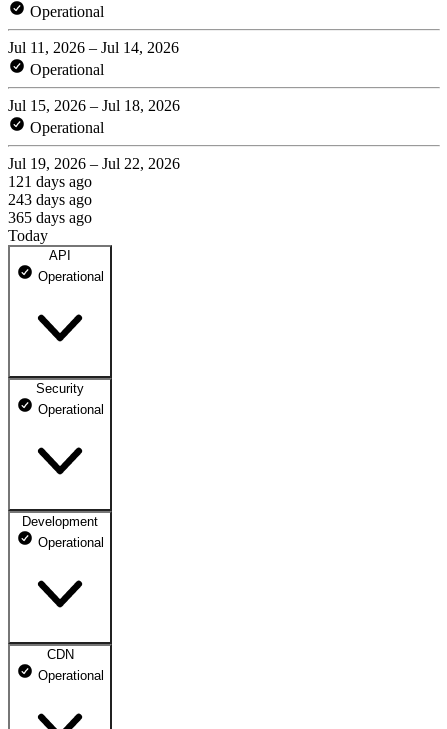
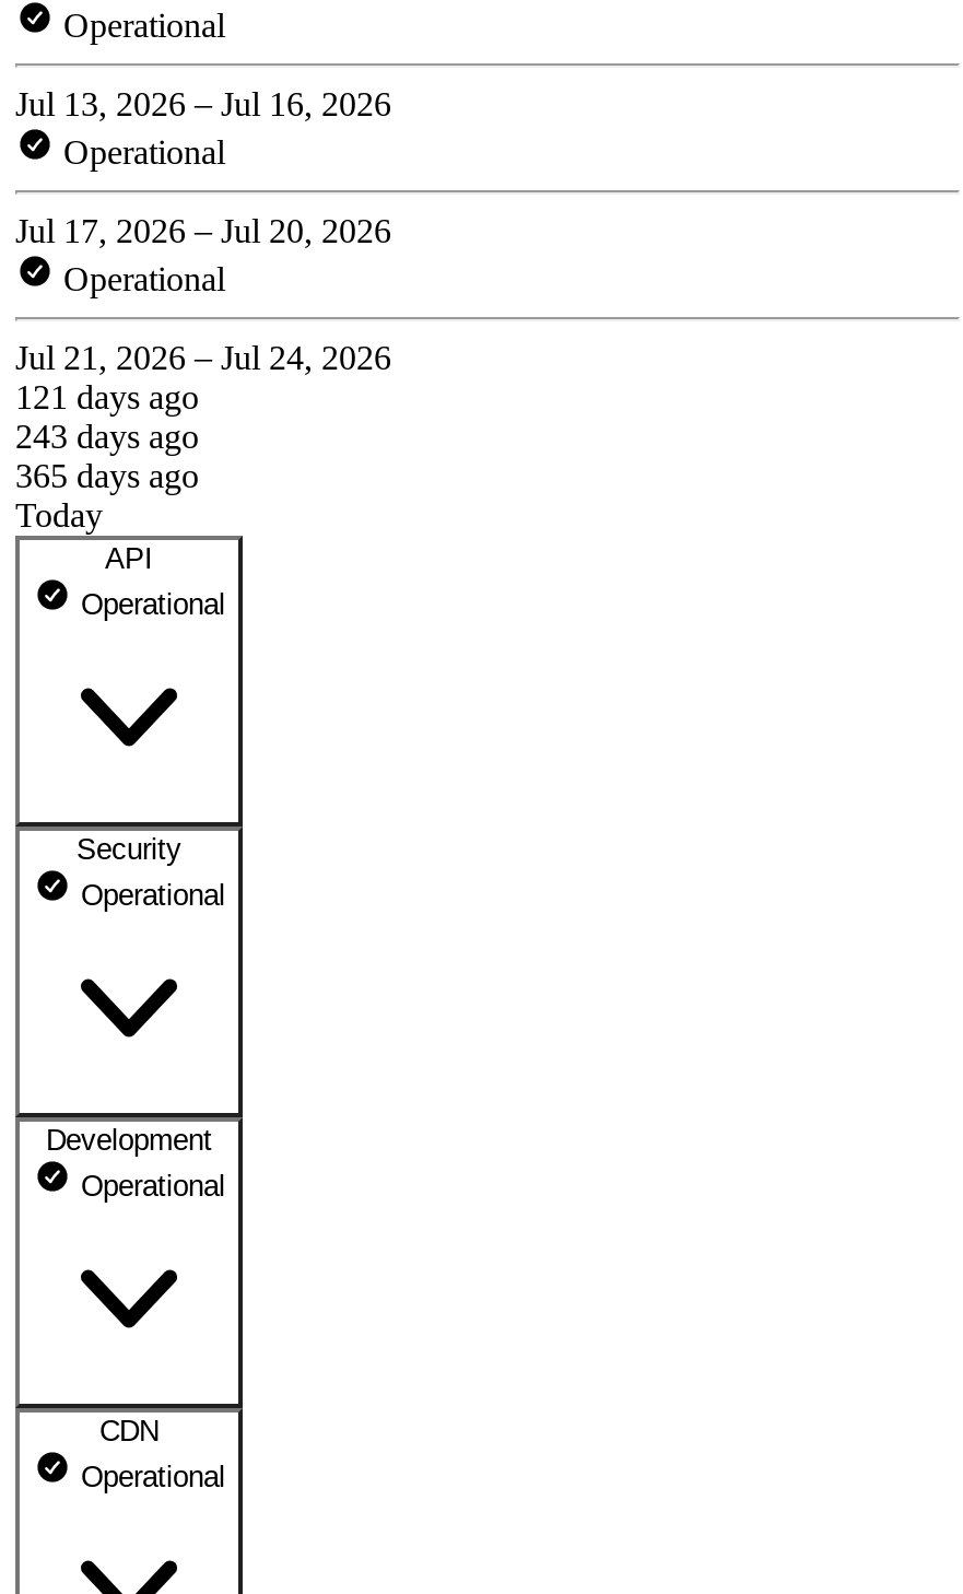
- Jul 11, 2026 – Jul 14, 2026
+ Jul 13, 2026 – Jul 16, 2026

- Jul 15, 2026 – Jul 18, 2026
+ Jul 17, 2026 – Jul 20, 2026

- Jul 19, 2026 – Jul 22, 2026
+ Jul 21, 2026 – Jul 24, 2026
